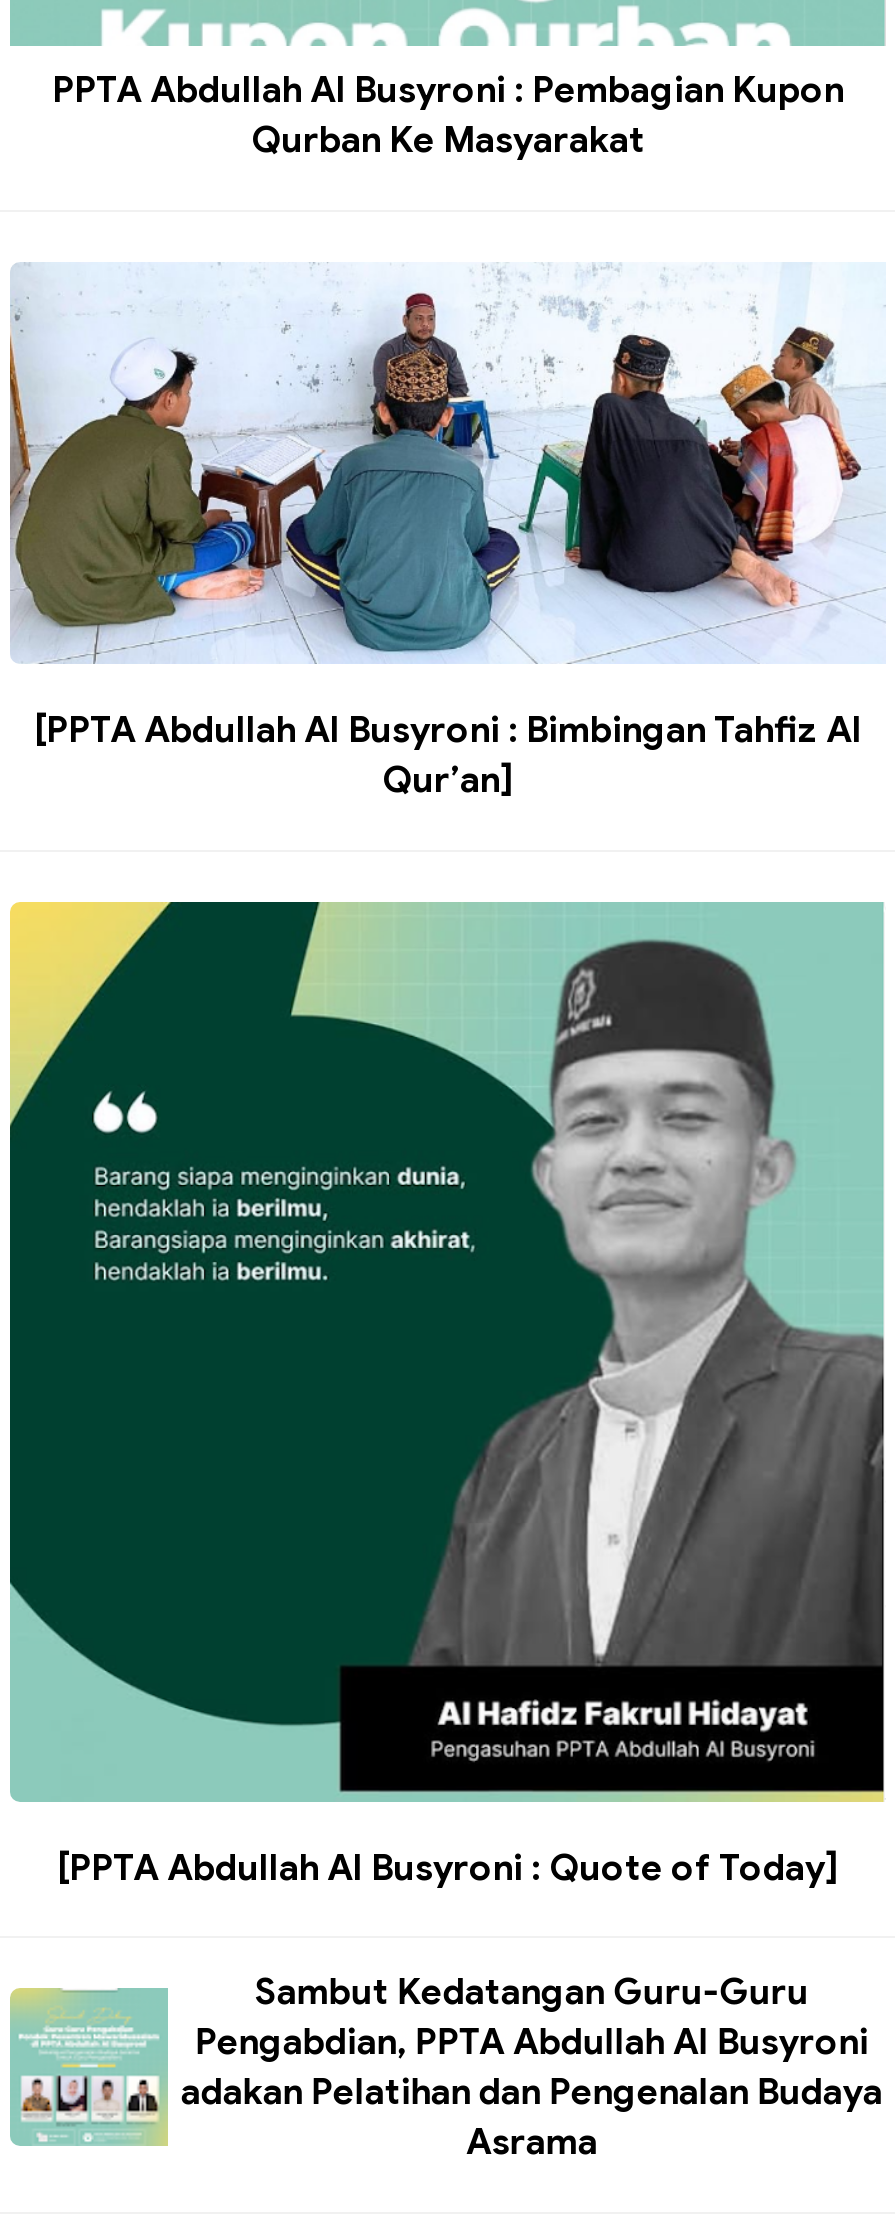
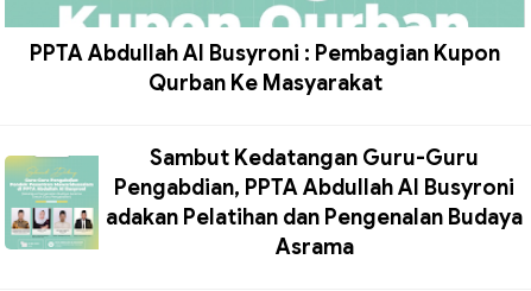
- [image]
- [PPTA Abdullah Al Busyroni : Bimbingan Tahfiz Al
- Qur’an]

- [image]
- [PPTA Abdullah Al Busyroni : Quote of Today]
